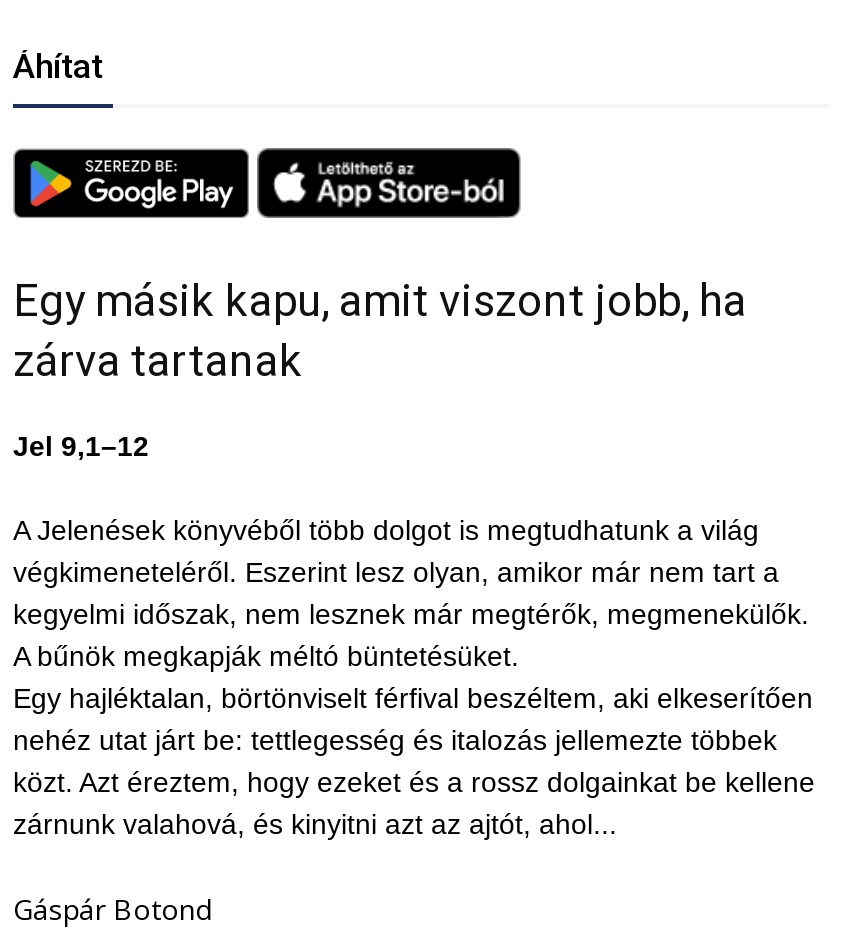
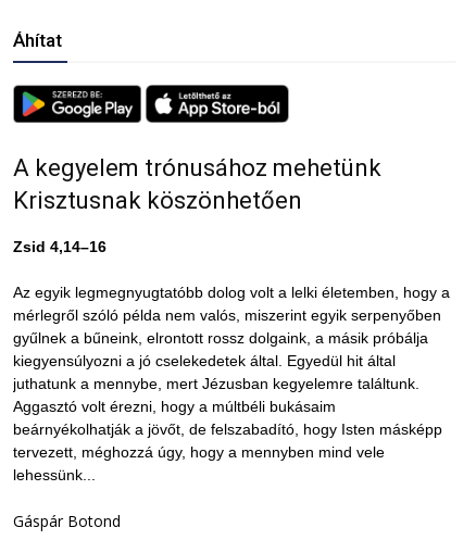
- Egy másik kapu, amit viszont jobb, ha
- zárva tartanak
+ A kegyelem trónusához mehetünk
+ Krisztusnak köszönhetően

- Jel 9,1–12
+ Zsid 4,14–16

- A Jelenések könyvéből több dolgot is megtudhatunk a világ
- végkimeneteléről. Eszerint lesz olyan, amikor már nem tart a
- kegyelmi időszak, nem lesznek már megtérők, megmenekülők.
- A bűnök megkapják méltó büntetésüket.
- Egy hajléktalan, börtönviselt férfival beszéltem, aki elkeserítően
- nehéz utat járt be: tettlegesség és italozás jellemezte többek
- közt. Azt éreztem, hogy ezeket és a rossz dolgainkat be kellene
- zárnunk valahová, és kinyitni azt az ajtót, ahol...
+ Az egyik legmegnyugtatóbb dolog volt a lelki életemben, hogy a
+ mérlegről szóló példa nem valós, miszerint egyik serpenyőben
+ gyűlnek a bűneink, elrontott rossz dolgaink, a másik próbálja
+ kiegyensúlyozni a jó cselekedetek által. Egyedül hit által
+ juthatunk a mennybe, mert Jézusban kegyelemre találtunk.
+ Aggasztó volt érezni, hogy a múltbéli bukásaim
+ beárnyékolhatják a jövőt, de felszabadító, hogy Isten másképp
+ tervezett, méghozzá úgy, hogy a mennyben mind vele
+ lehessünk...
